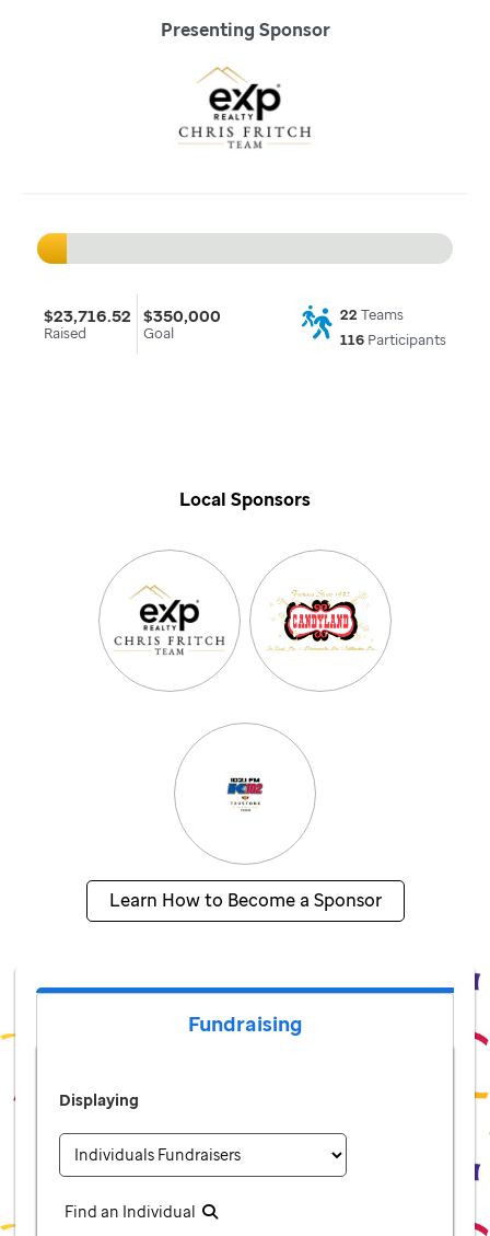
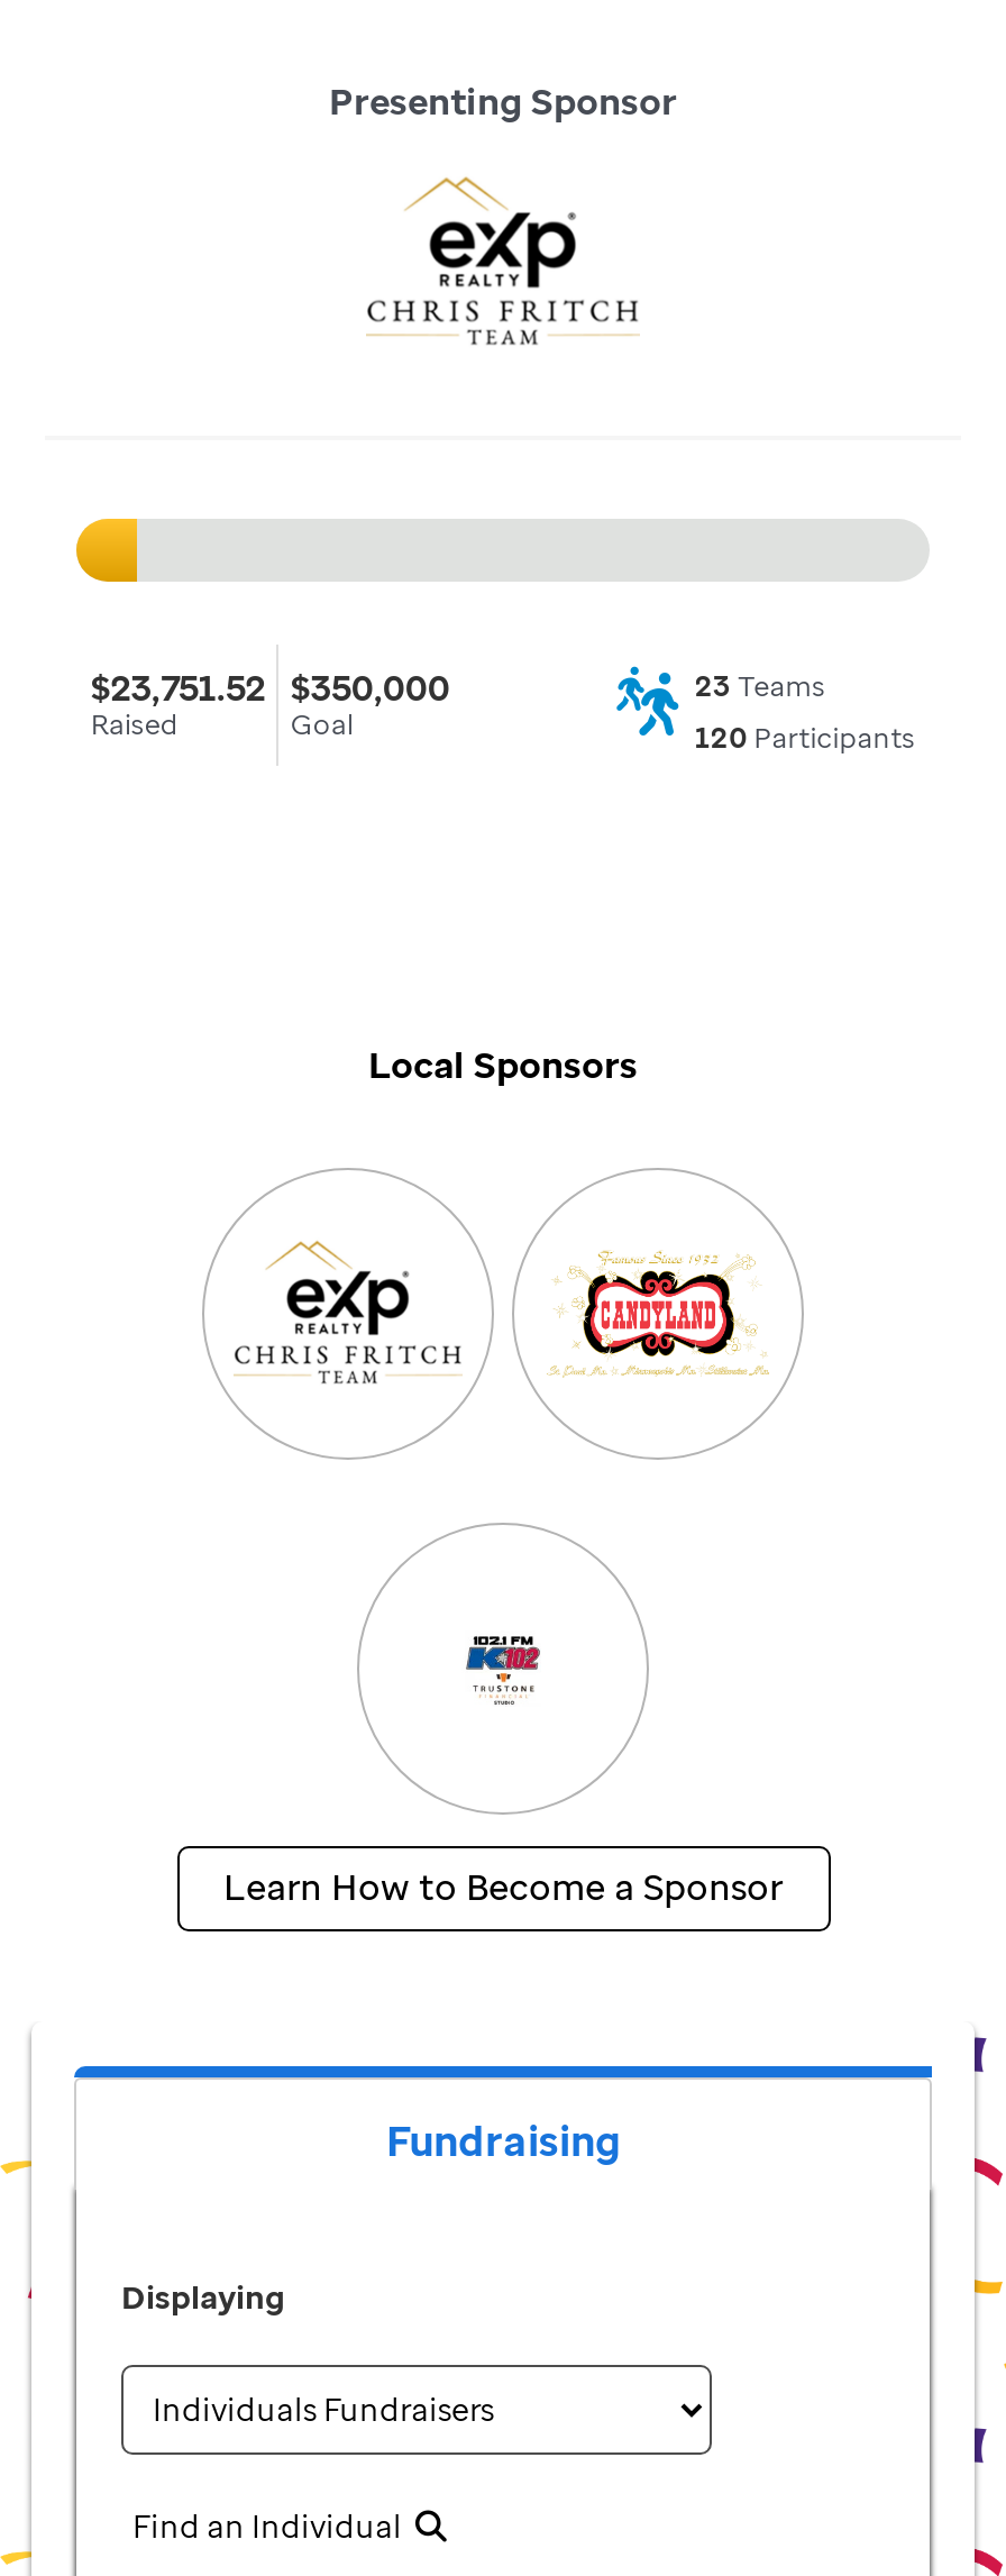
- $23,716.52 $350,000
+ $23,751.52 $350,000

- 22 Teams
+ 23 Teams

- 116 Participants
+ 120 Participants
